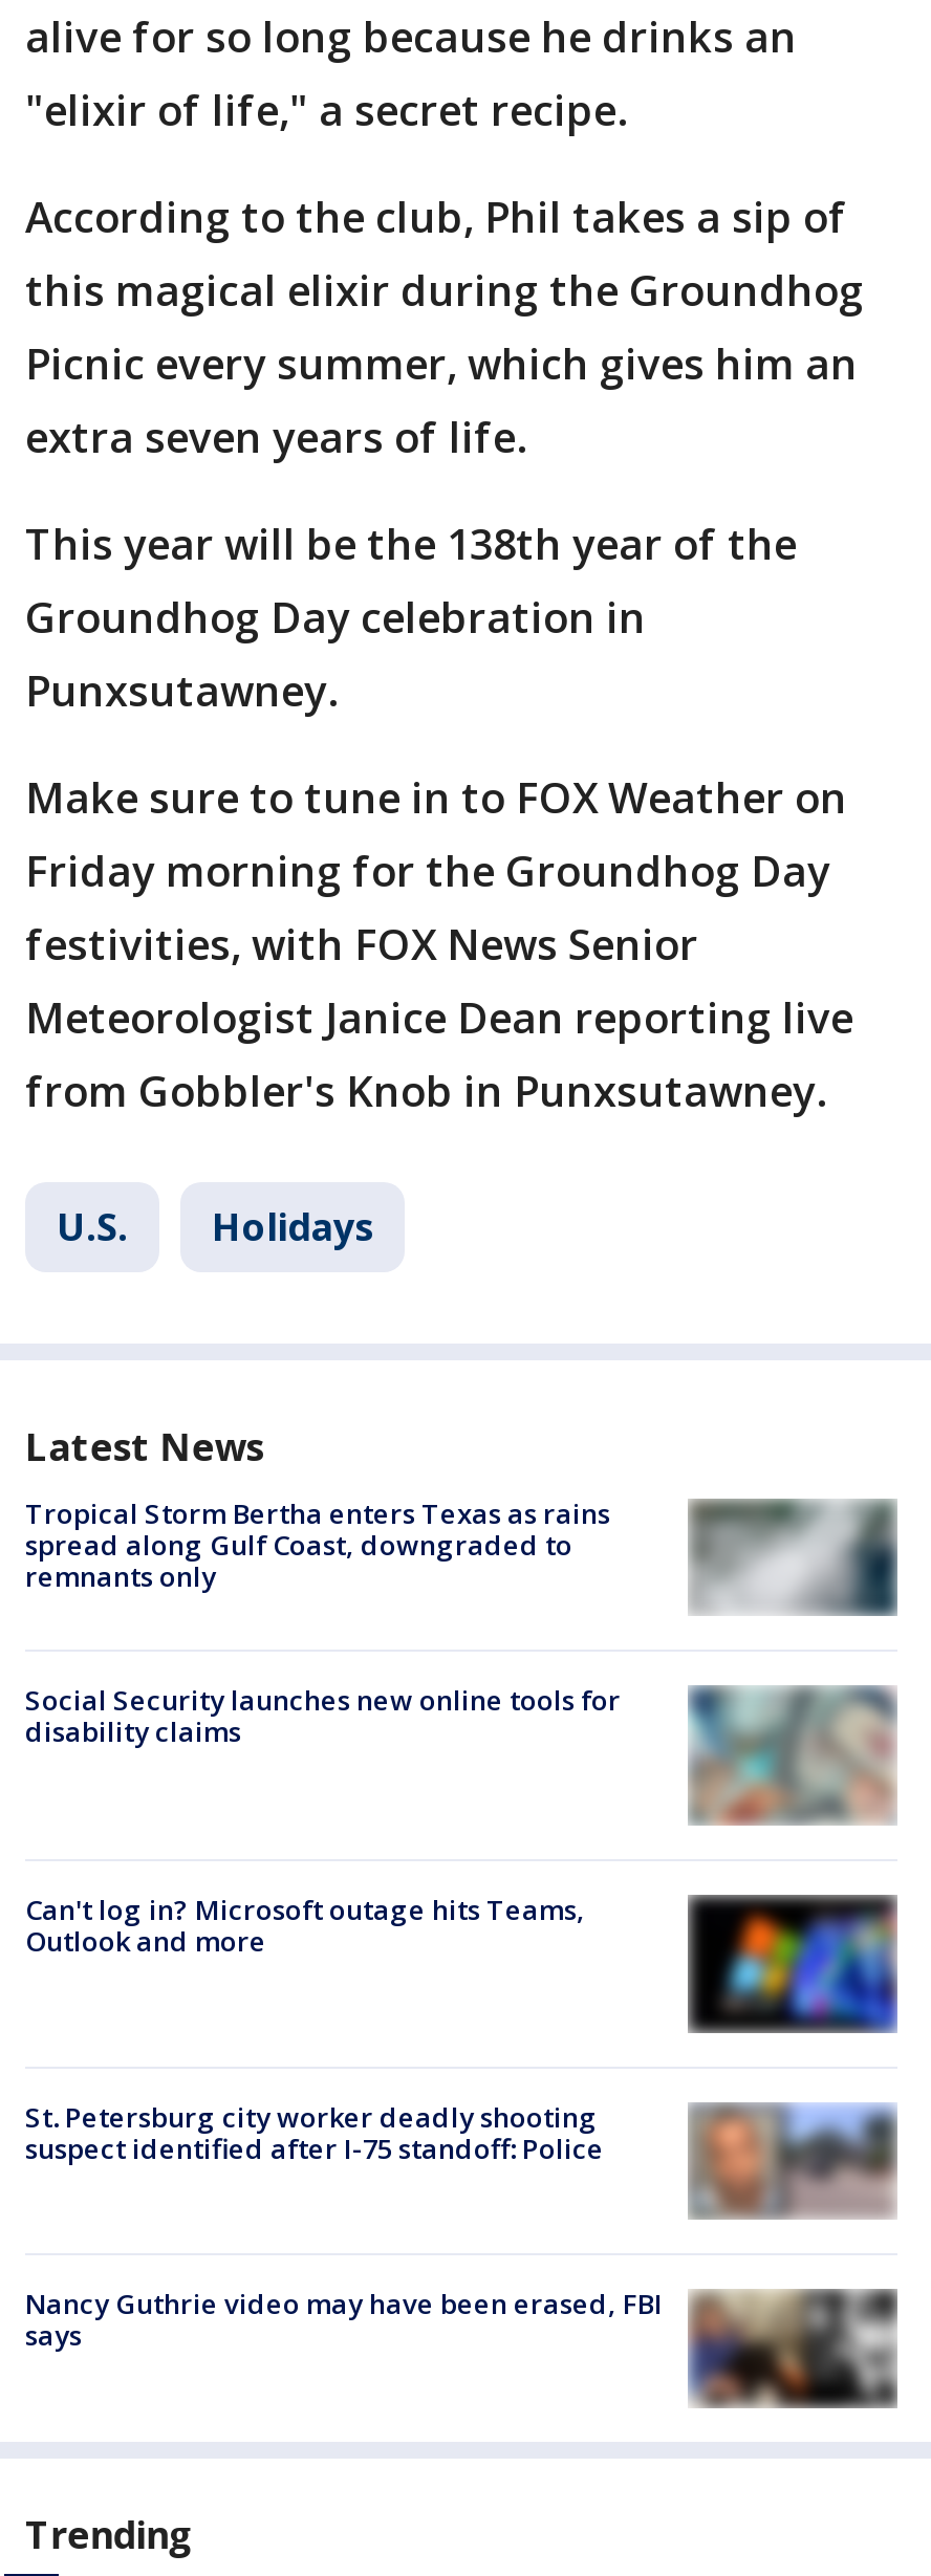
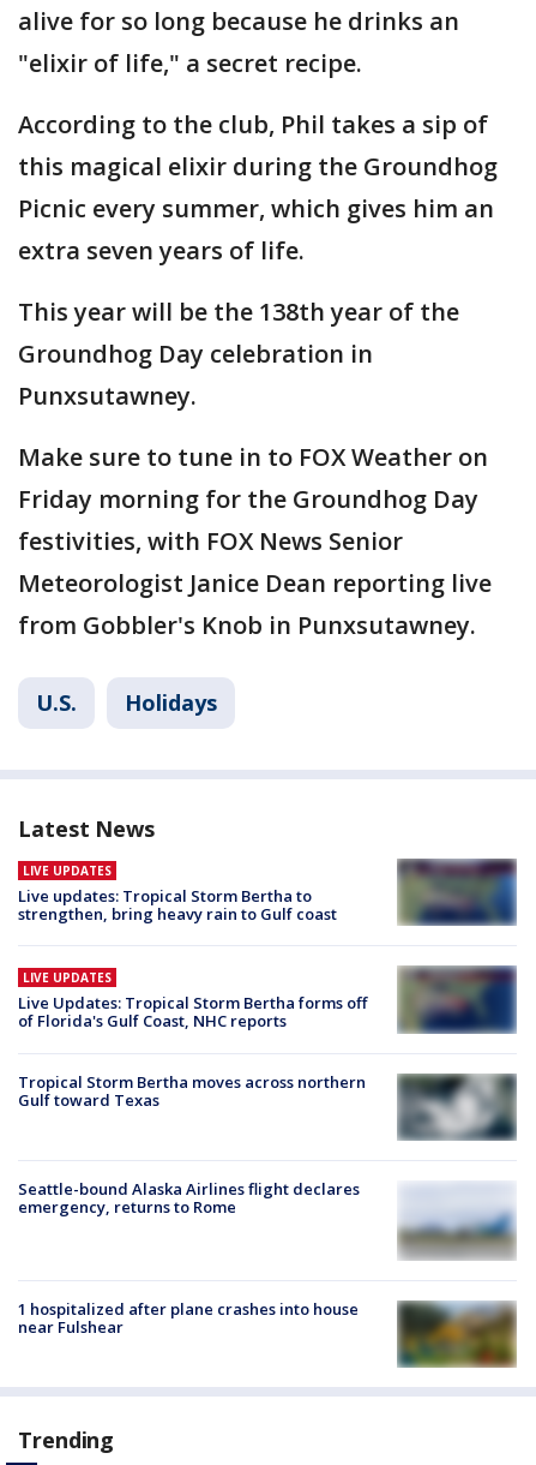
- Tropical Storm Bertha enters Texas as rains
- spread along Gulf Coast, downgraded to
- remnants only
+ LIVE UPDATES
+ Live updates: Tropical Storm Bertha to
+ strengthen, bring heavy rain to Gulf coast

- [image]
+ [image]

- [image]
- Social Security launches new online tools for
- disability claims
+ [image]
+ LIVE UPDATES
+ Live Updates: Tropical Storm Bertha forms off
+ of Florida's Gulf Coast, NHC reports

- Can't log in? Microsoft outage hits Teams,
- Outlook and more
+ Tropical Storm Bertha moves across northern
+ Gulf toward Texas

- [image]
+ [image]

- [image]
- St. Petersburg city worker deadly shooting
- suspect identified after I-75 standoff: Police
+ [image]
+ Seattle-bound Alaska Airlines flight declares
+ emergency, returns to Rome

- [image]
- Nancy Guthrie video may have been erased, FBI
- says
+ [image]
+ 1 hospitalized after plane crashes into house
+ near Fulshear
